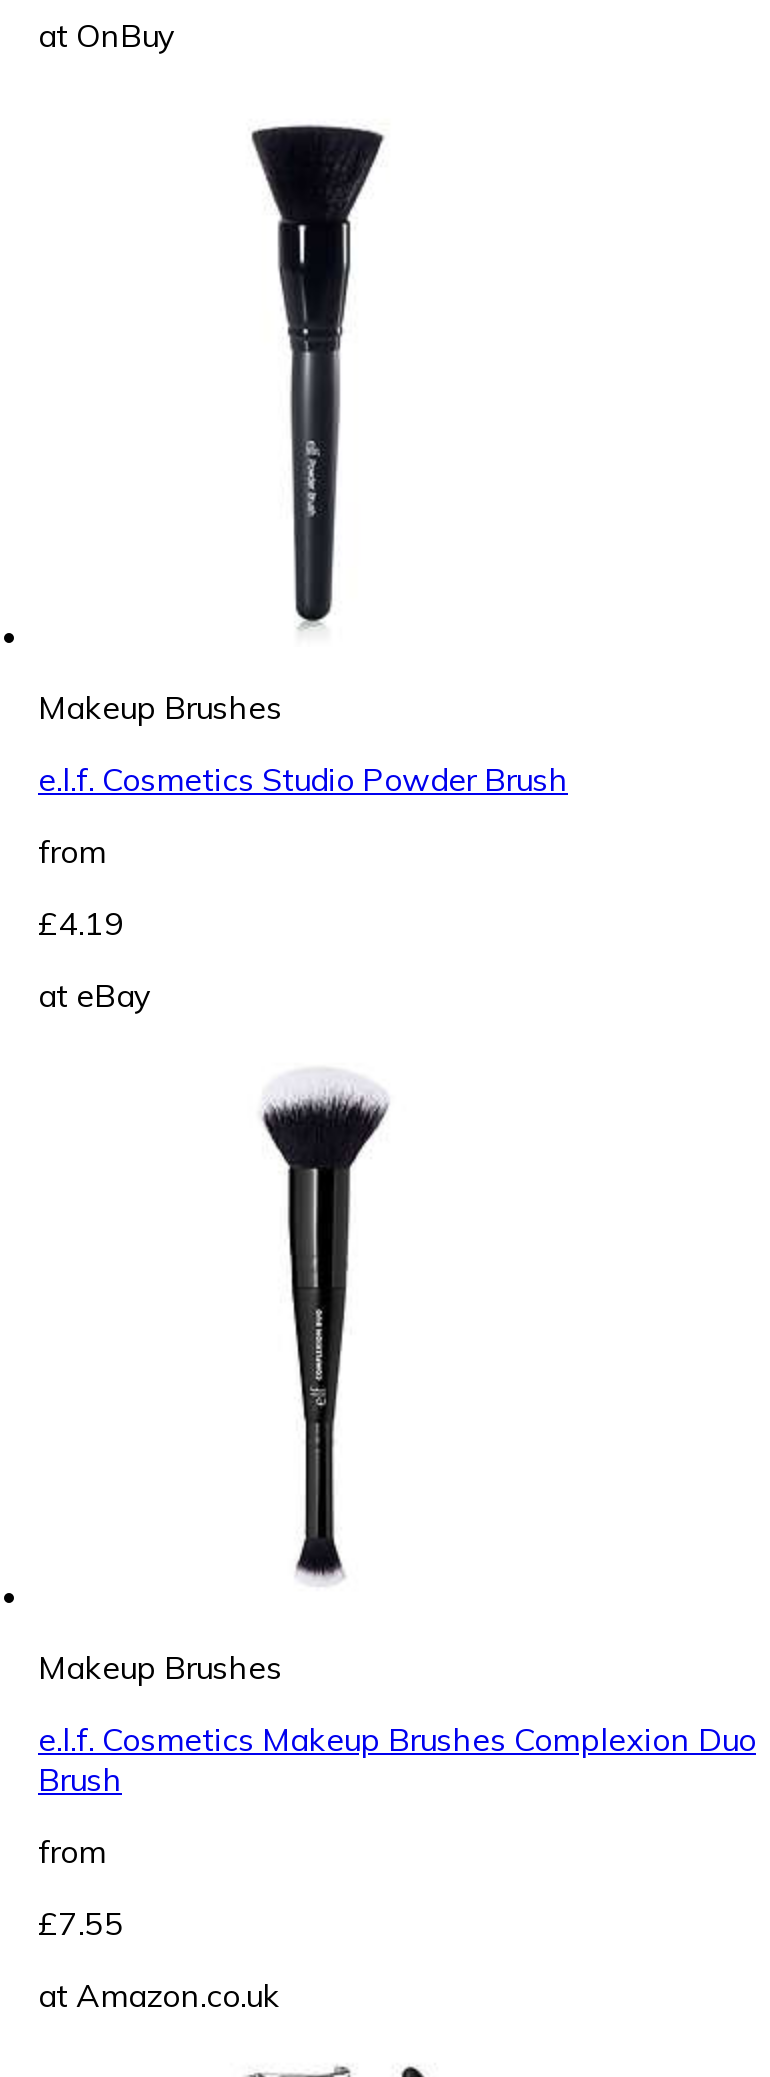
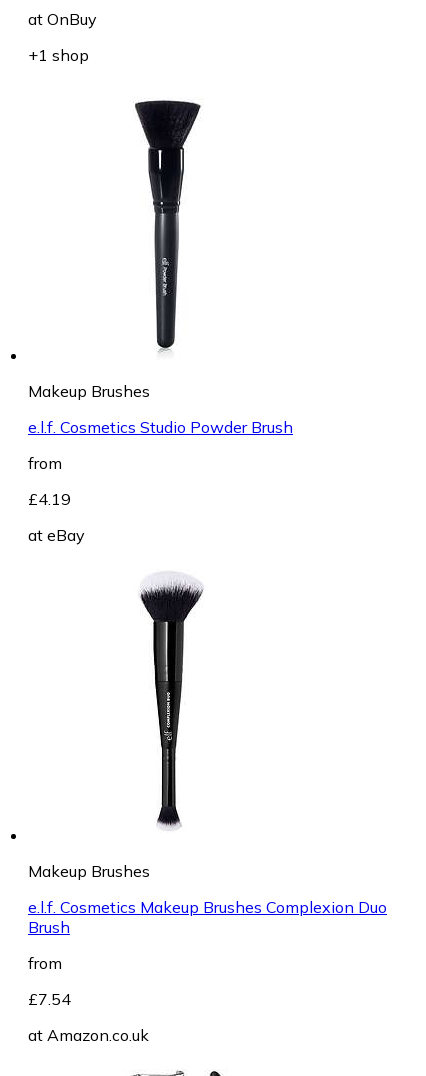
+ +1 shop

- £7.55
+ £7.54
